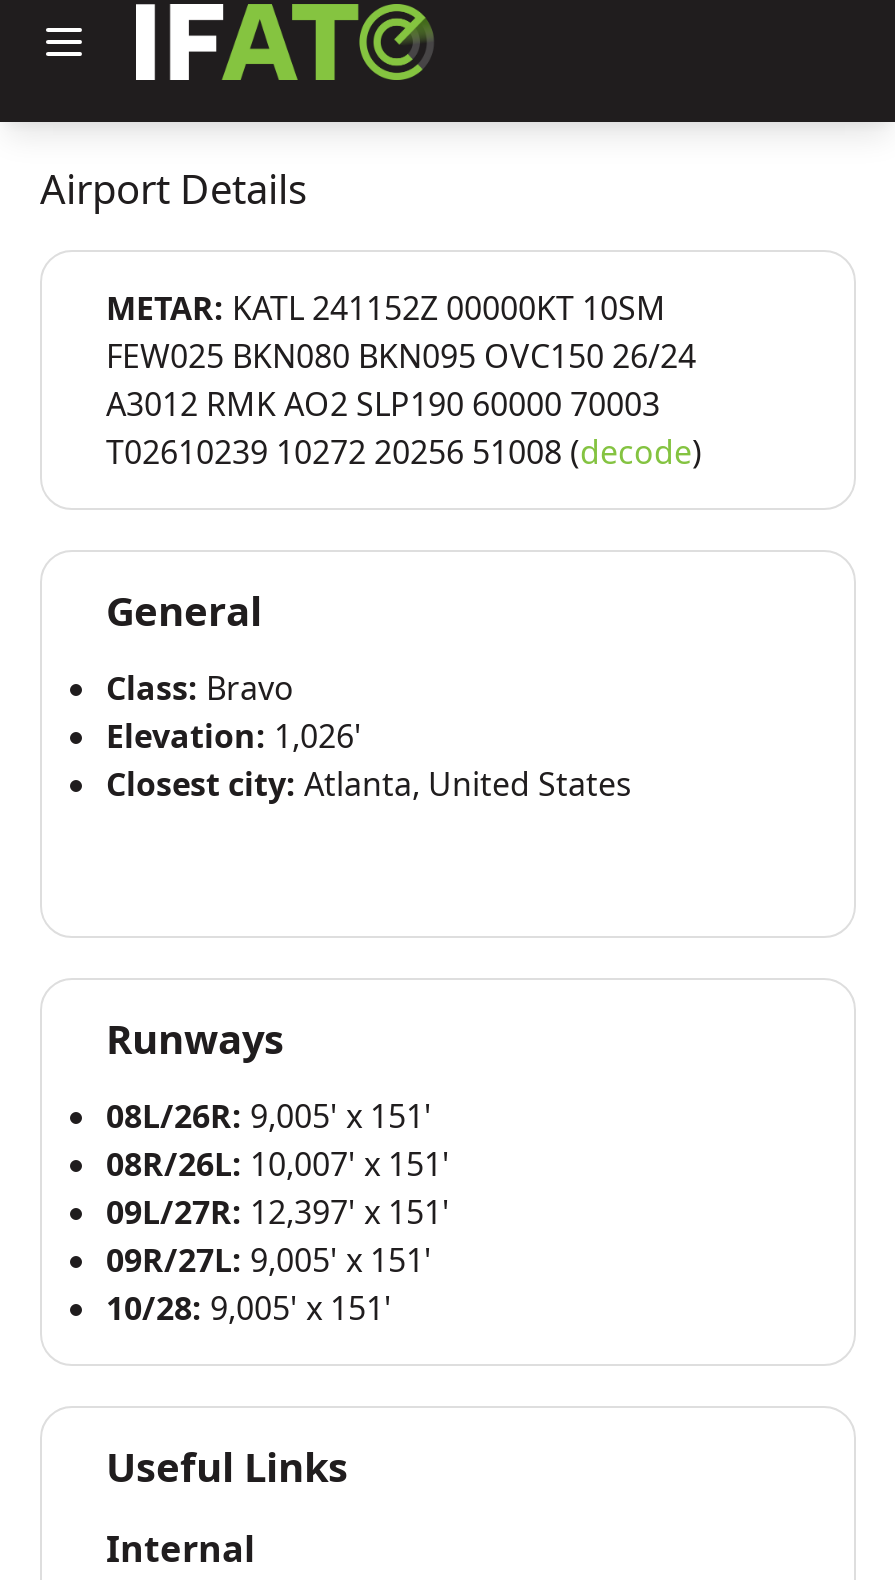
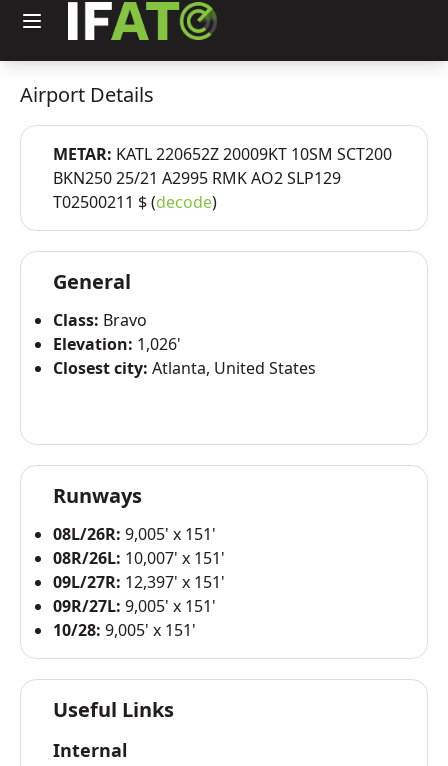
- METAR: KATL 241152Z 00000KT 10SM
- FEW025 BKN080 BKN095 OVC150 26/24
- A3012 RMK AO2 SLP190 60000 70003
- T02610239 10272 20256 51008 (decode)
+ METAR: KATL 220652Z 20009KT 10SM SCT200
+ BKN250 25/21 A2995 RMK AO2 SLP129
+ T02500211 $ (decode)
